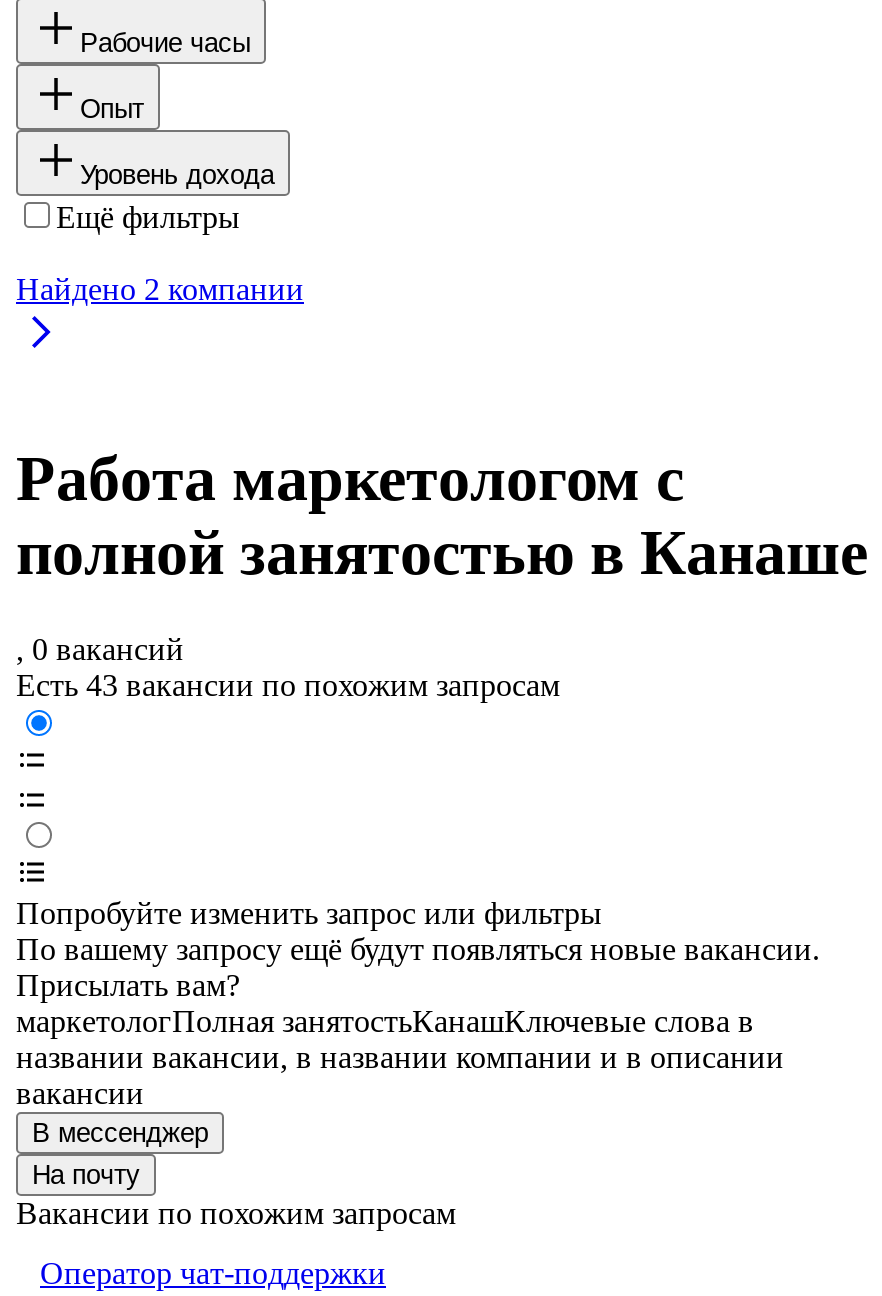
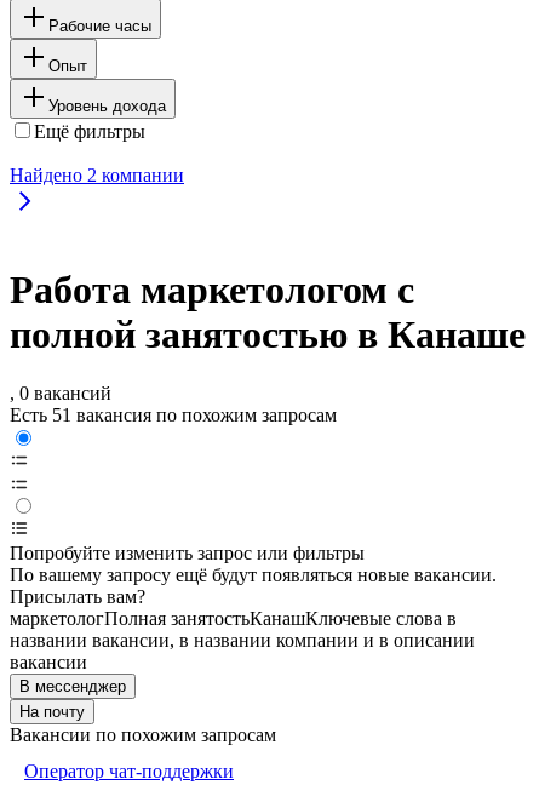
- Есть 43 вакансии по похожим запросам
+ Есть 51 вакансия по похожим запросам
